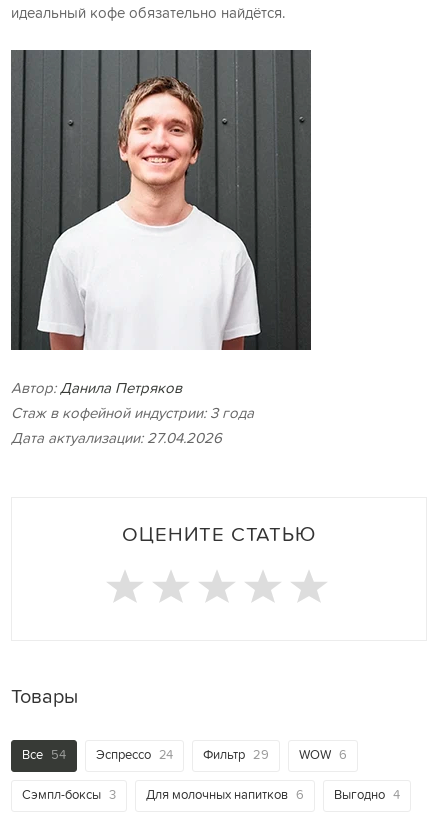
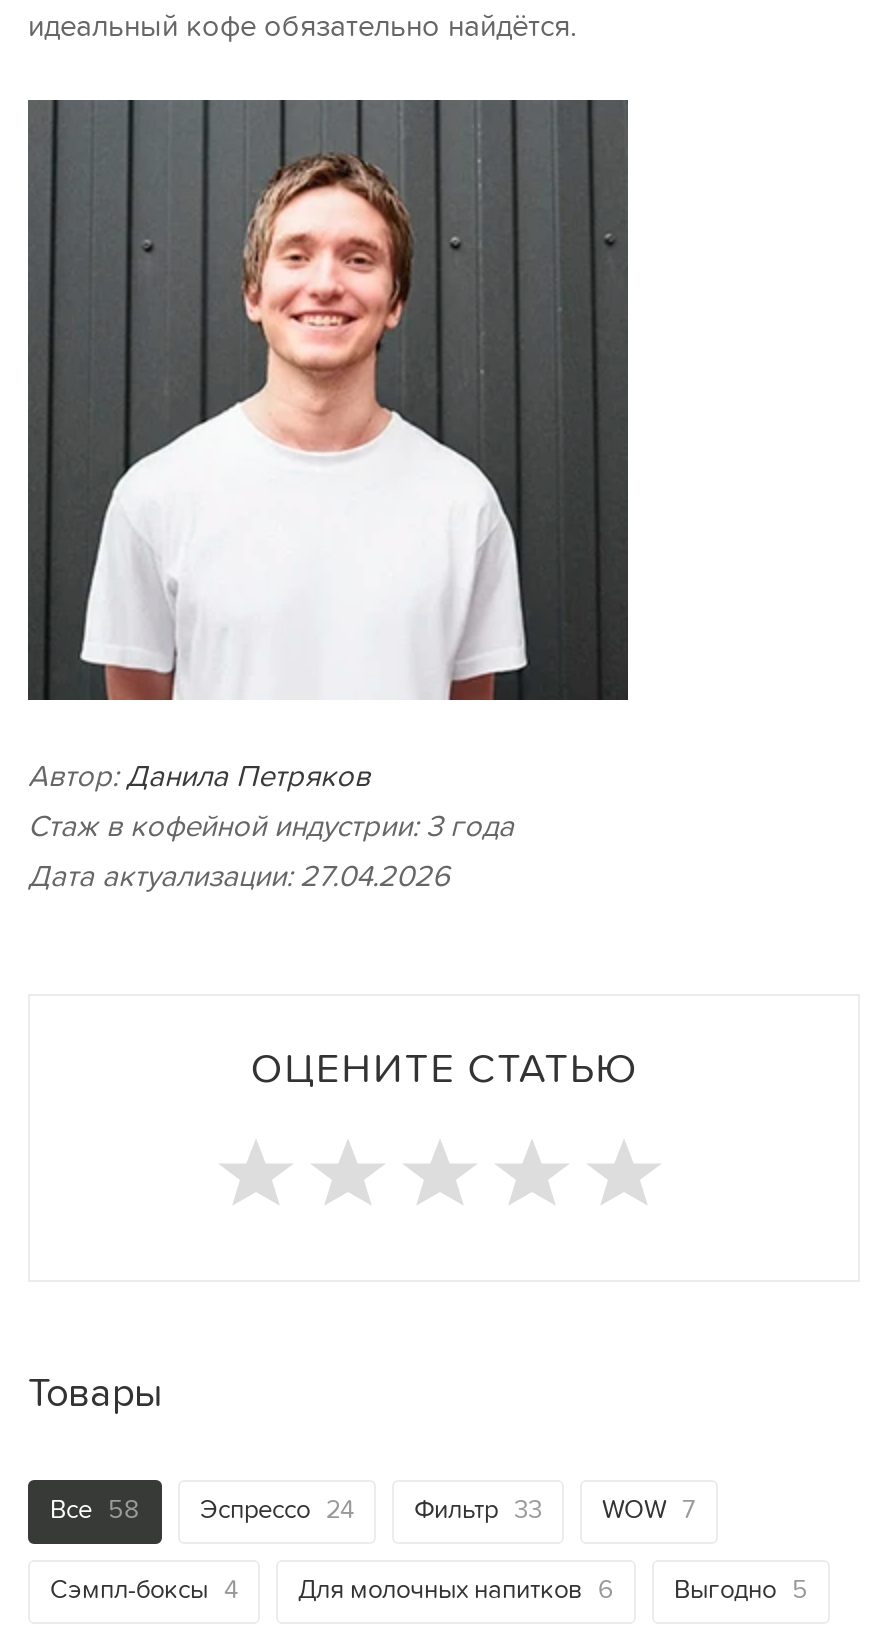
- Все 54
+ Все 58

- Фильтр 29
+ Фильтр 33

- WOW 6
+ WOW 7

- Сэмпл-боксы 3
+ Сэмпл-боксы 4

- Выгодно 4
+ Выгодно 5
